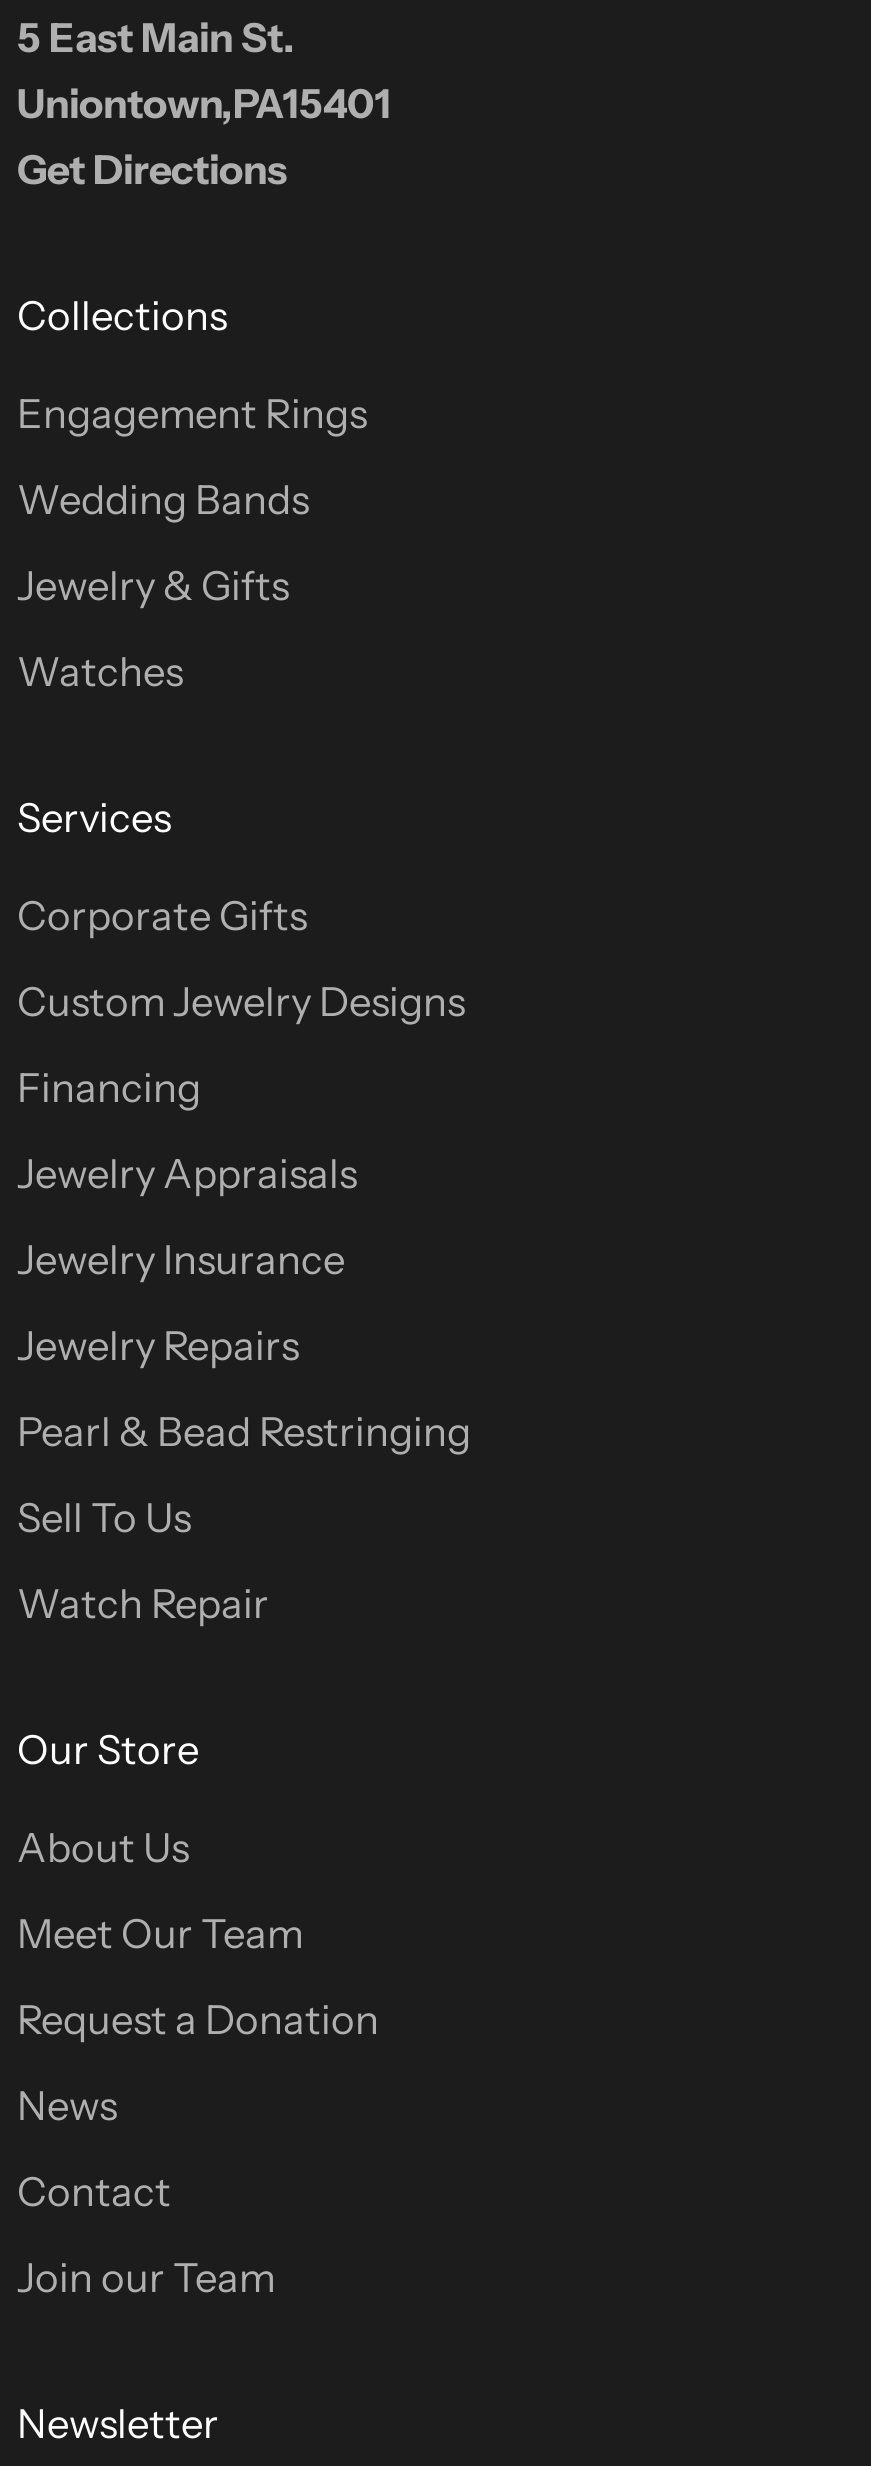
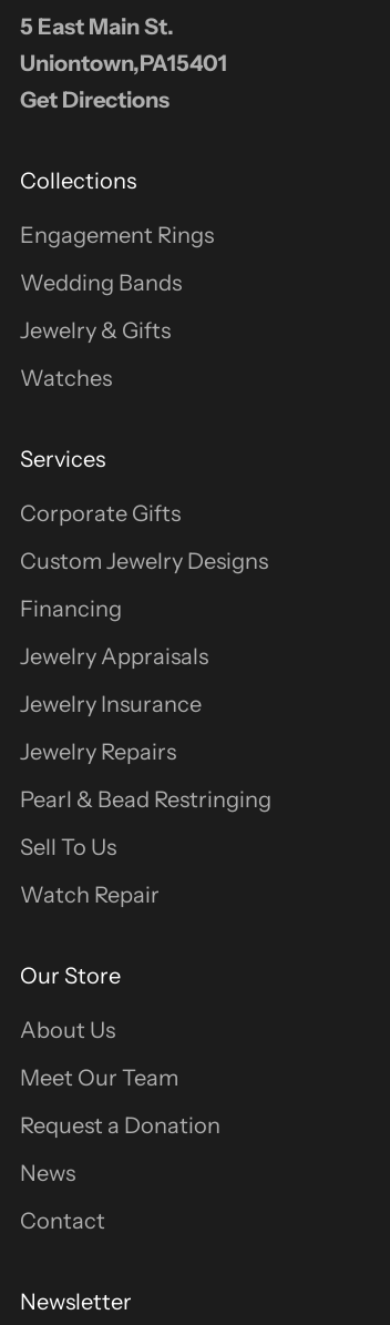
- Join our Team
